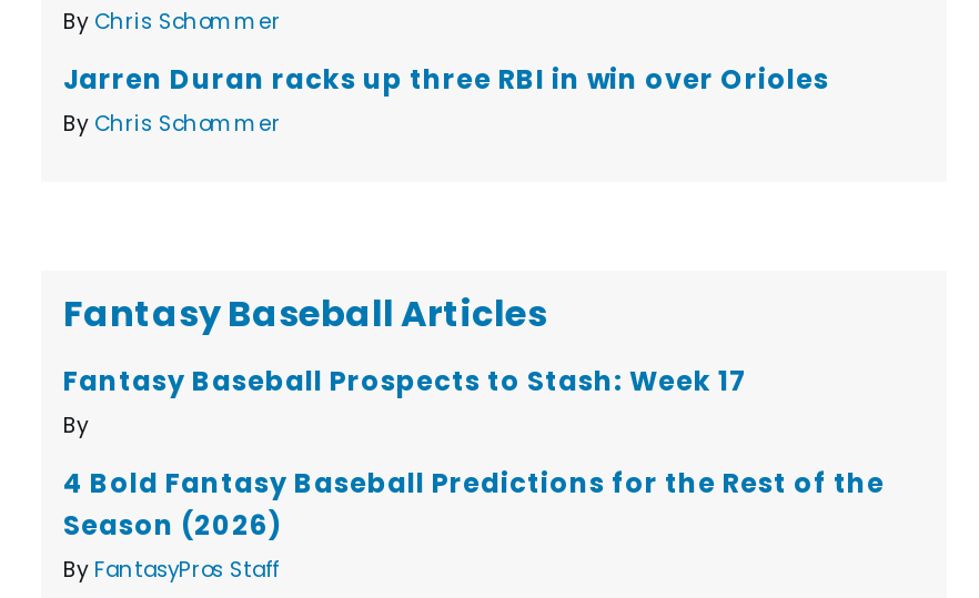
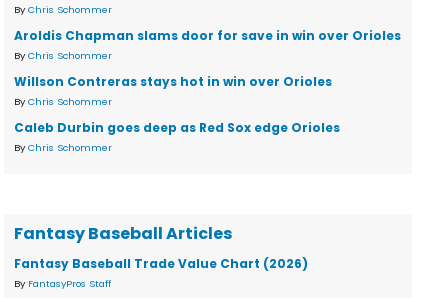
- Jarren Duran racks up three RBI in win over Orioles
+ Aroldis Chapman slams door for save in win over Orioles
+ By Chris Schommer
+ Willson Contreras stays hot in win over Orioles
+ By Chris Schommer
+ Caleb Durbin goes deep as Red Sox edge Orioles

moved down: By Chris Schommer | Fantasy Baseball Articles

- Fantasy Baseball Prospects to Stash: Week 17
- By
- 4 Bold Fantasy Baseball Predictions for the Rest of the
- Season (2026)
+ Fantasy Baseball Trade Value Chart (2026)
